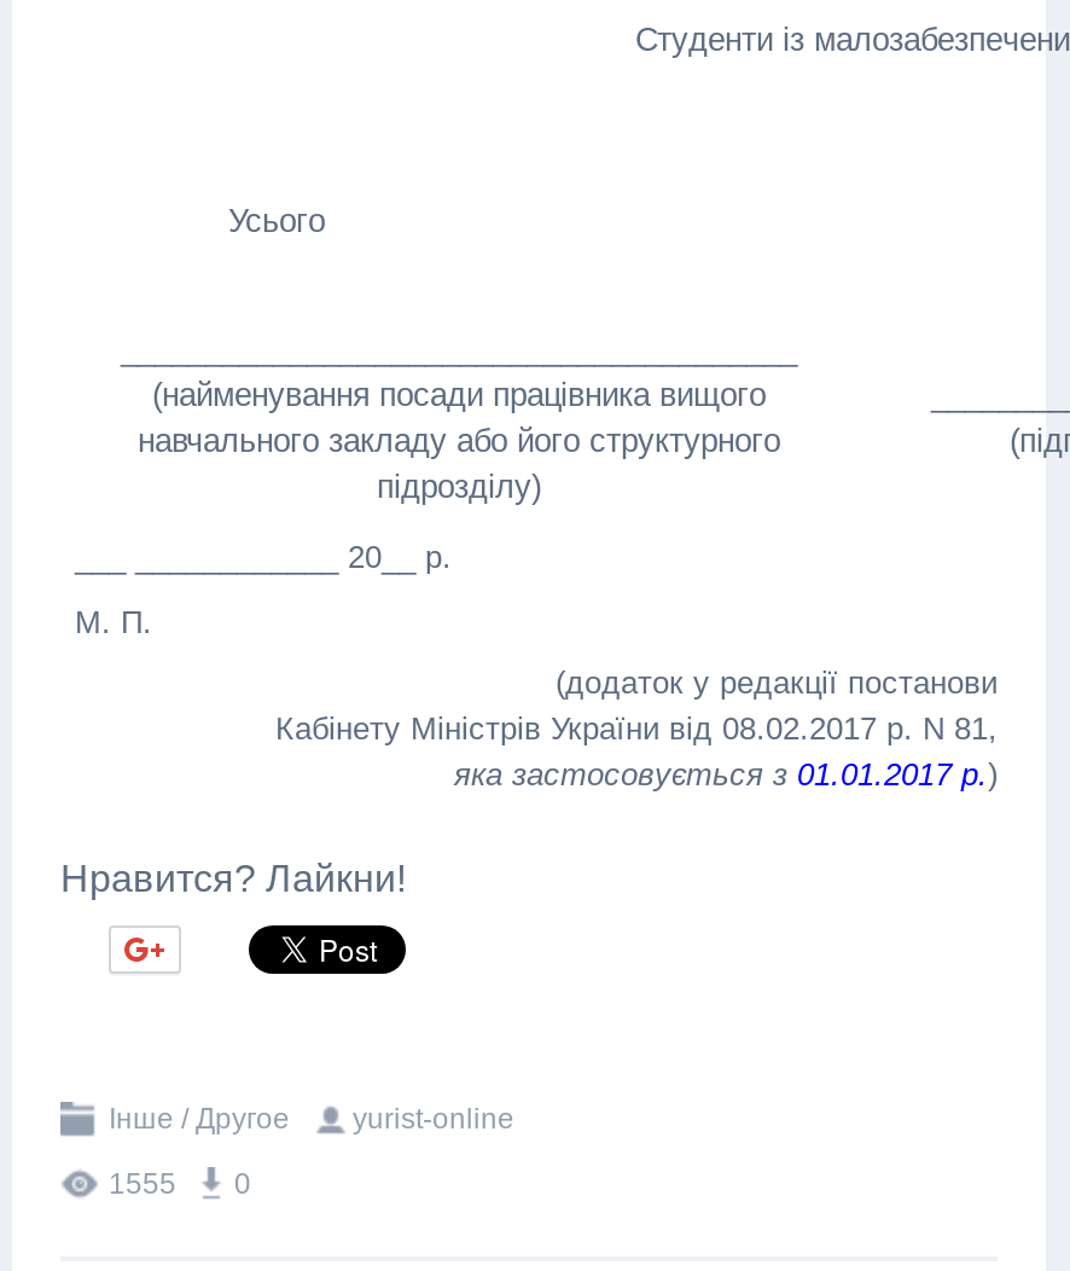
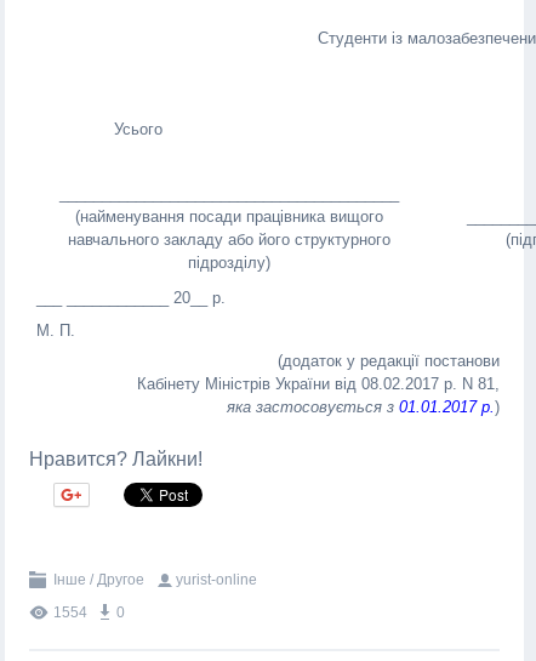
- 1555 0
+ 1554 0
